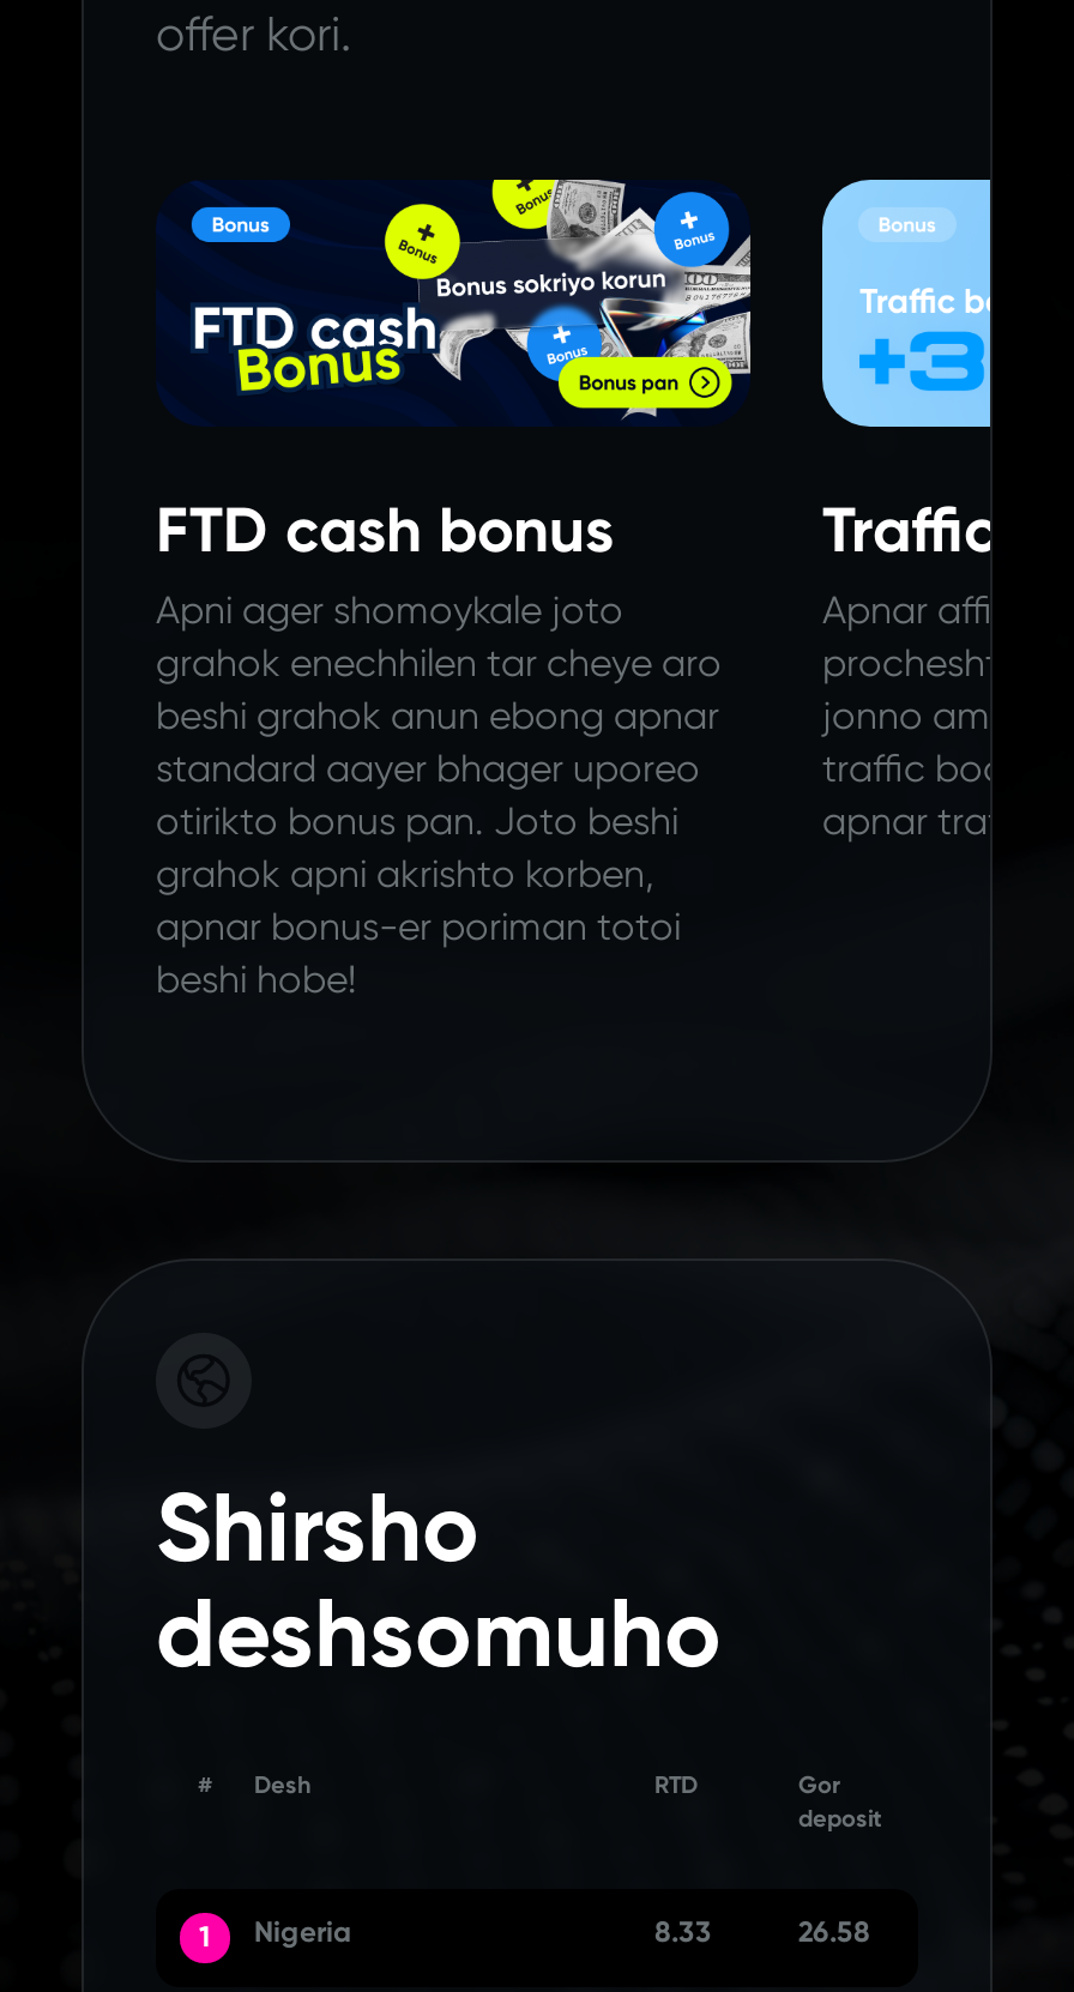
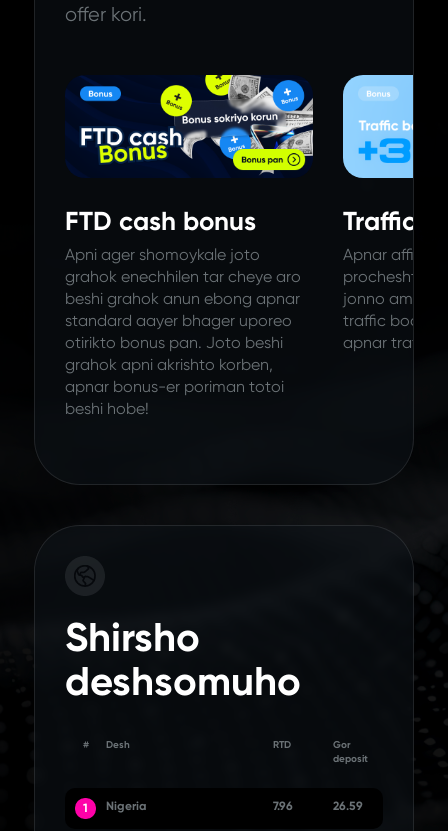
- 8.33
+ 7.96

- 26.58
+ 26.59
